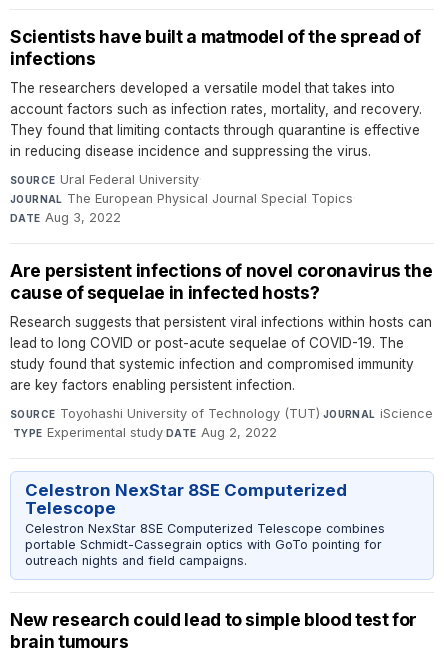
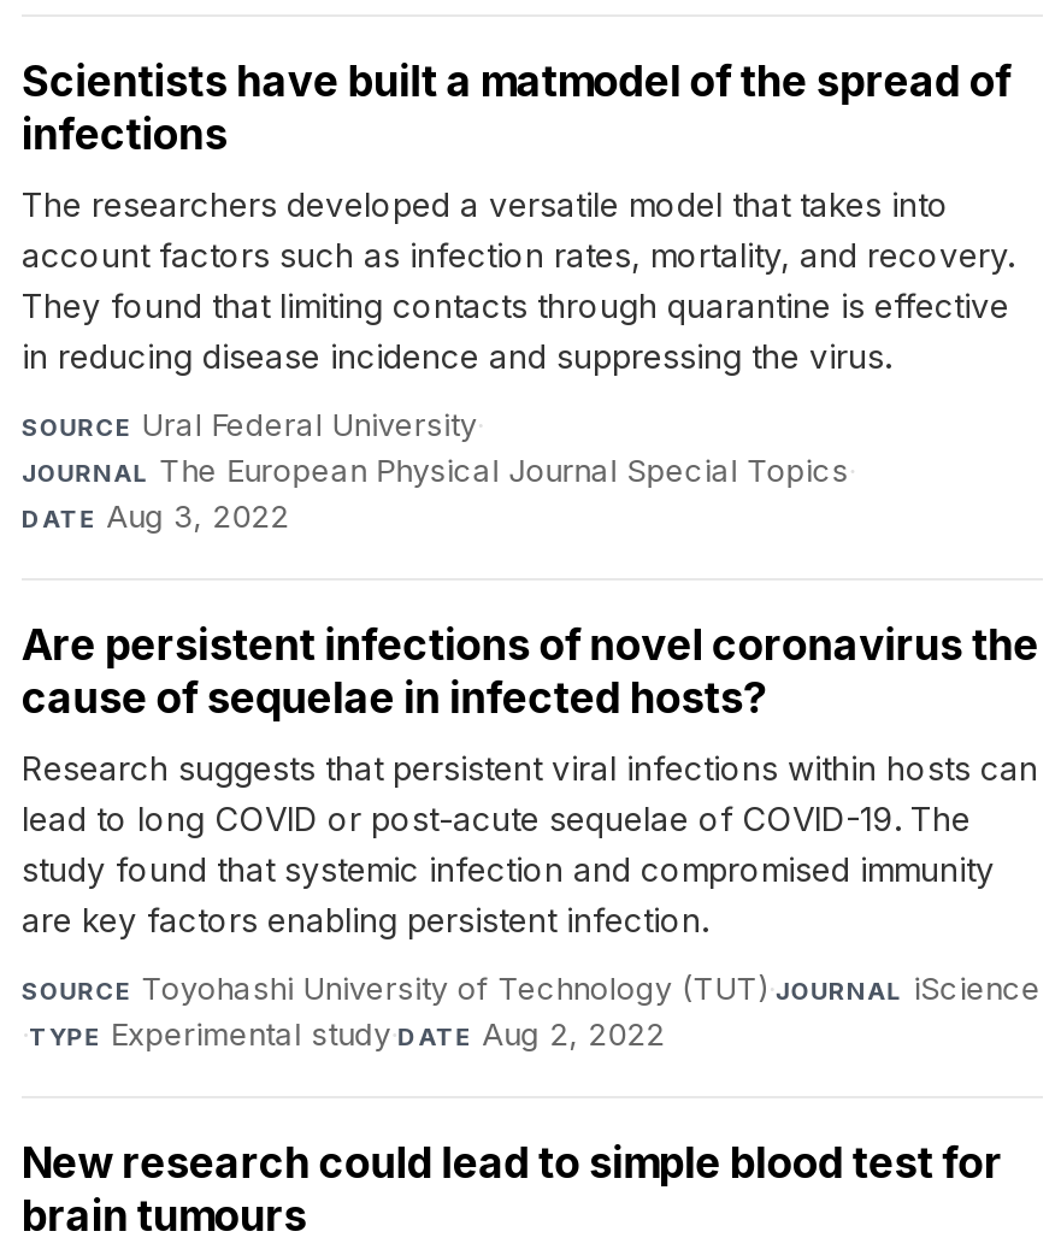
- Celestron NexStar 8SE Computerized
- Telescope
- Celestron NexStar 8SE Computerized Telescope combines
- portable Schmidt-Cassegrain optics with GoTo pointing for
- outreach nights and field campaigns.
